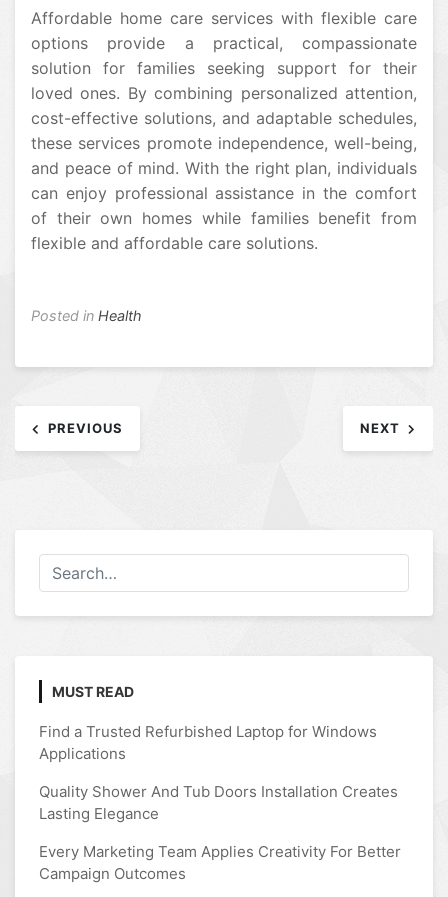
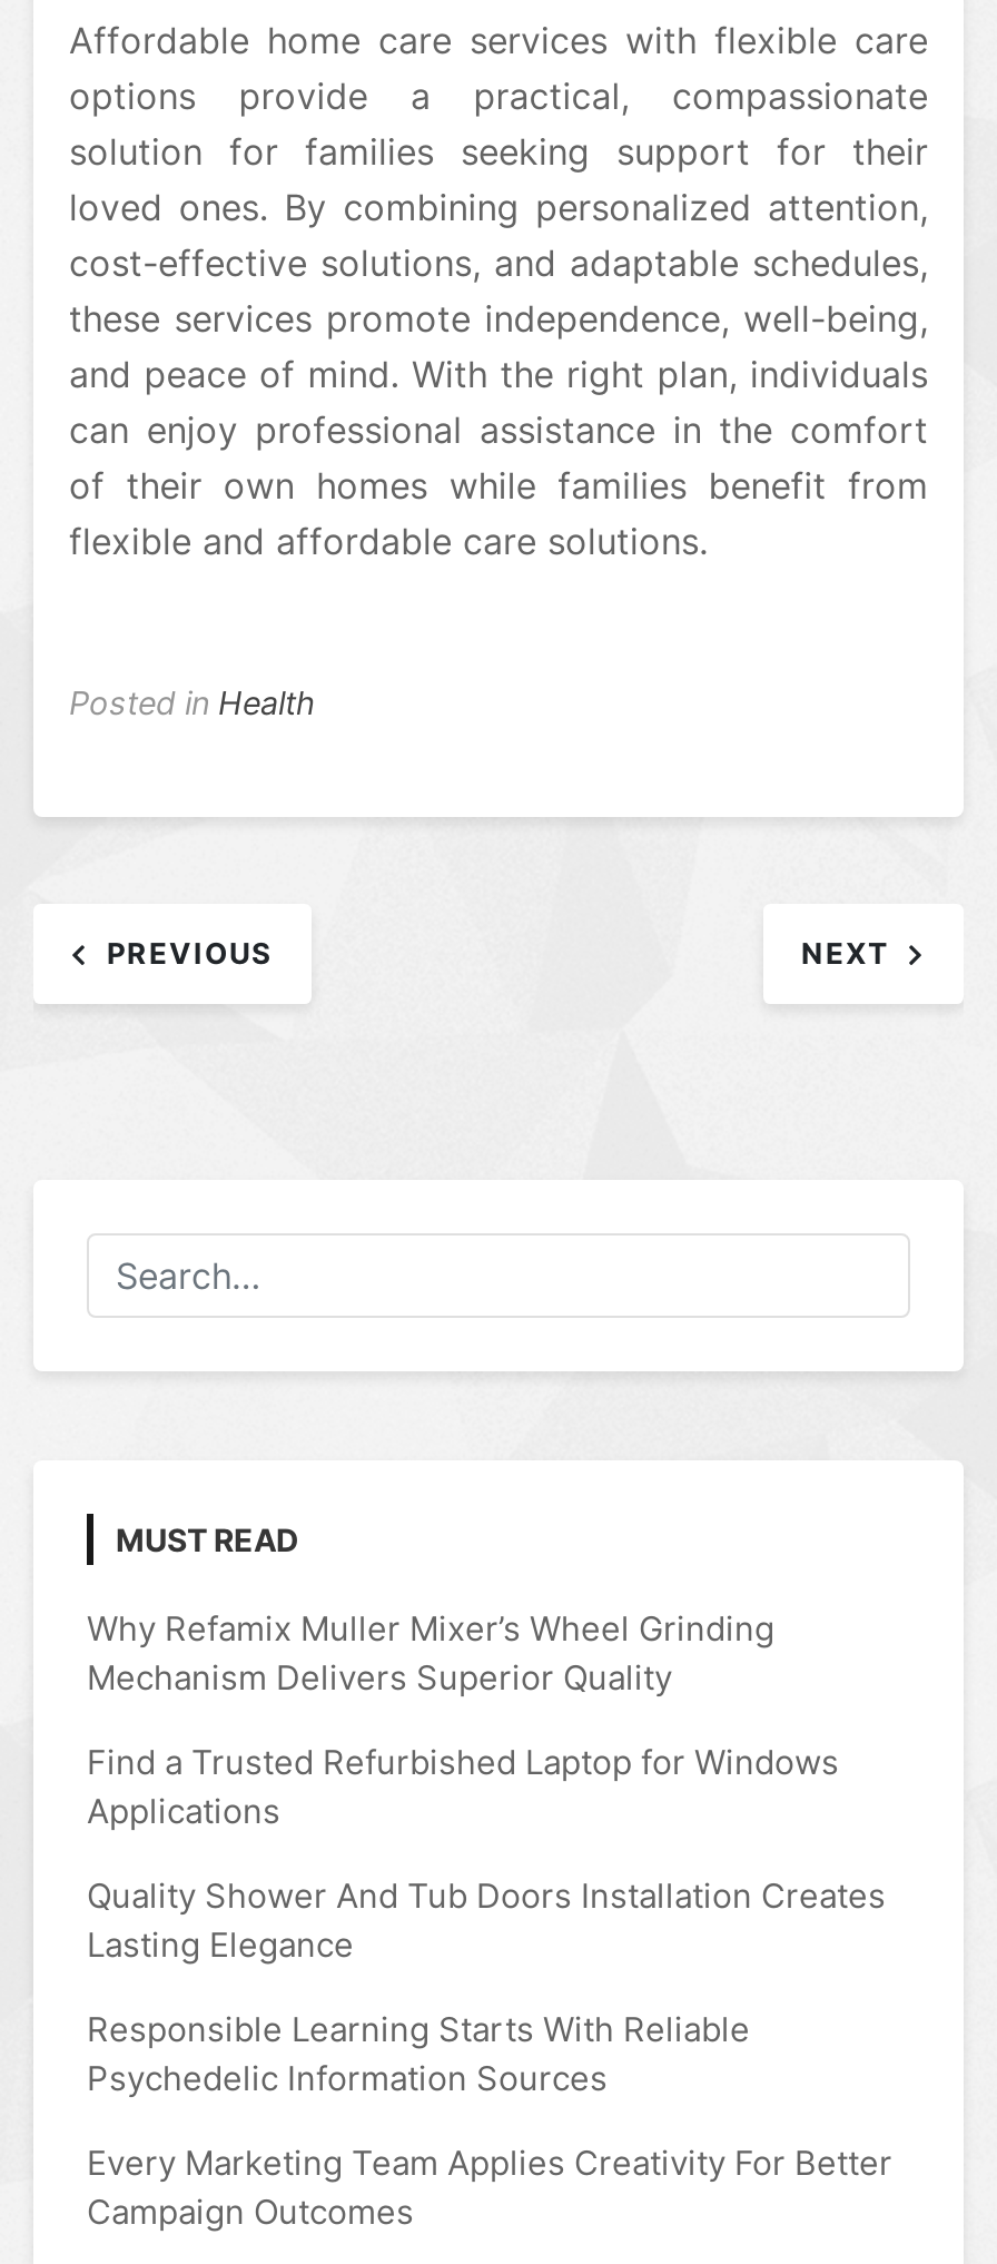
+ Why Refamix Muller Mixer’s Wheel Grinding
+ Mechanism Delivers Superior Quality

+ Responsible Learning Starts With Reliable
+ Psychedelic Information Sources
